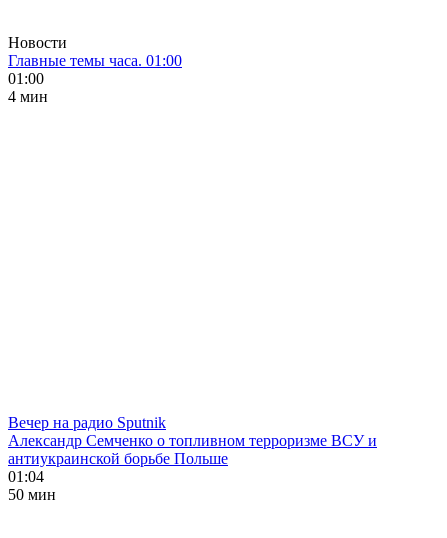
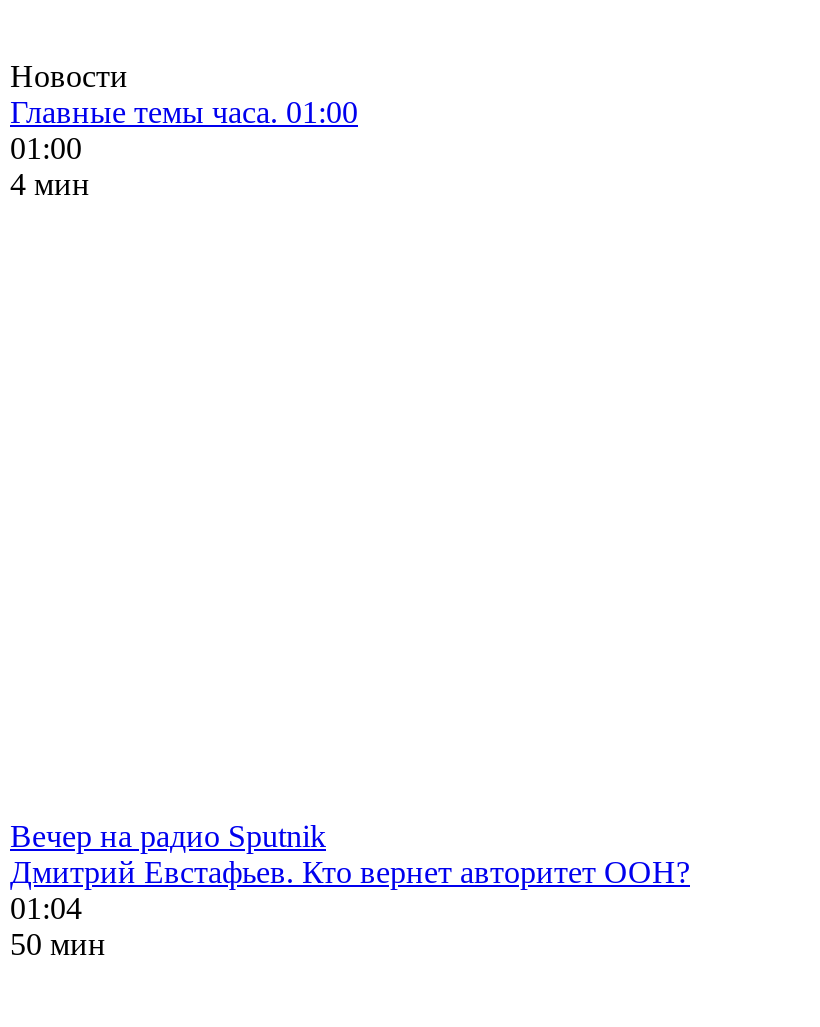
- Александр Семченко о топливном терроризме ВСУ и
- антиукраинской борьбе Польше
+ Дмитрий Евстафьев. Кто вернет авторитет ООН?
